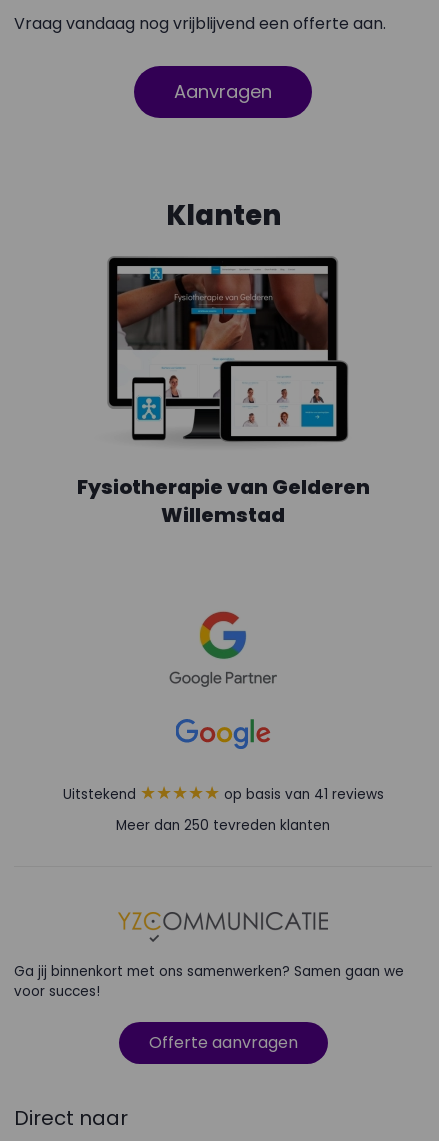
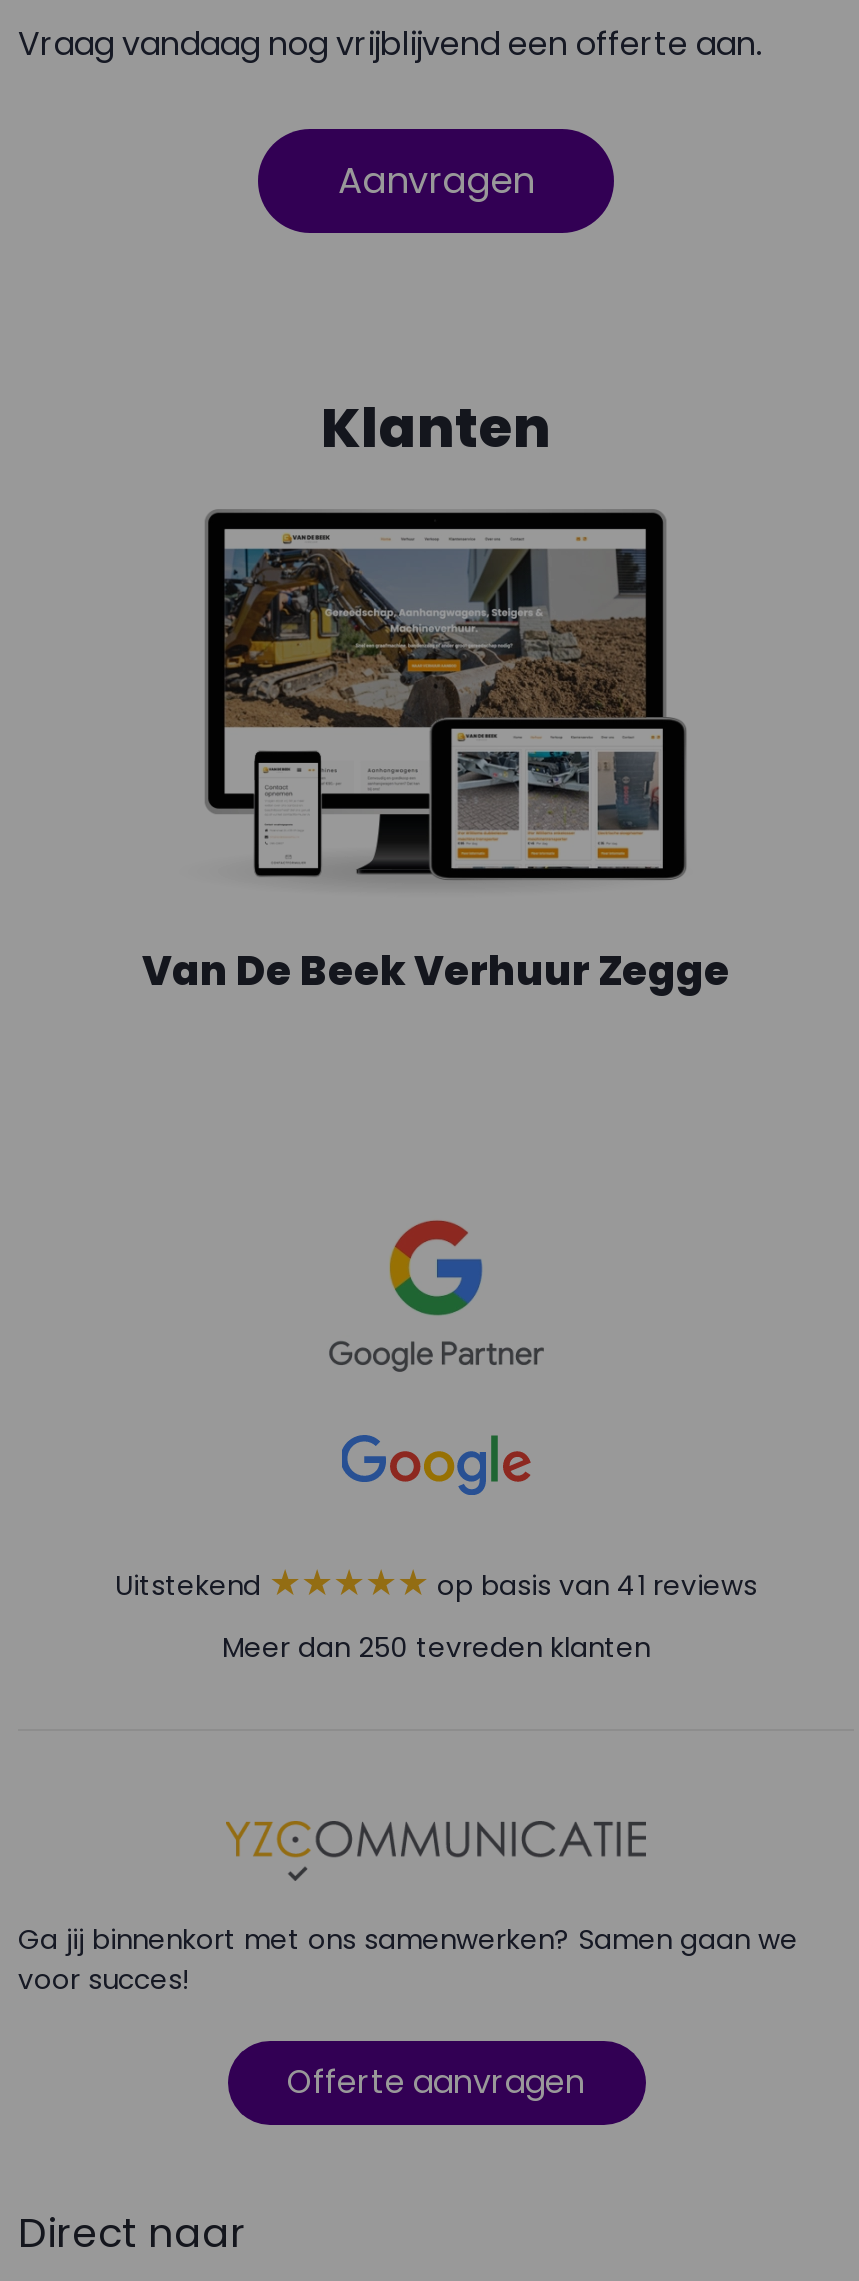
- [image]
- Fysiotherapie van Gelderen
- Willemstad
+ [image]
+ Van De Beek Verhuur Zegge
